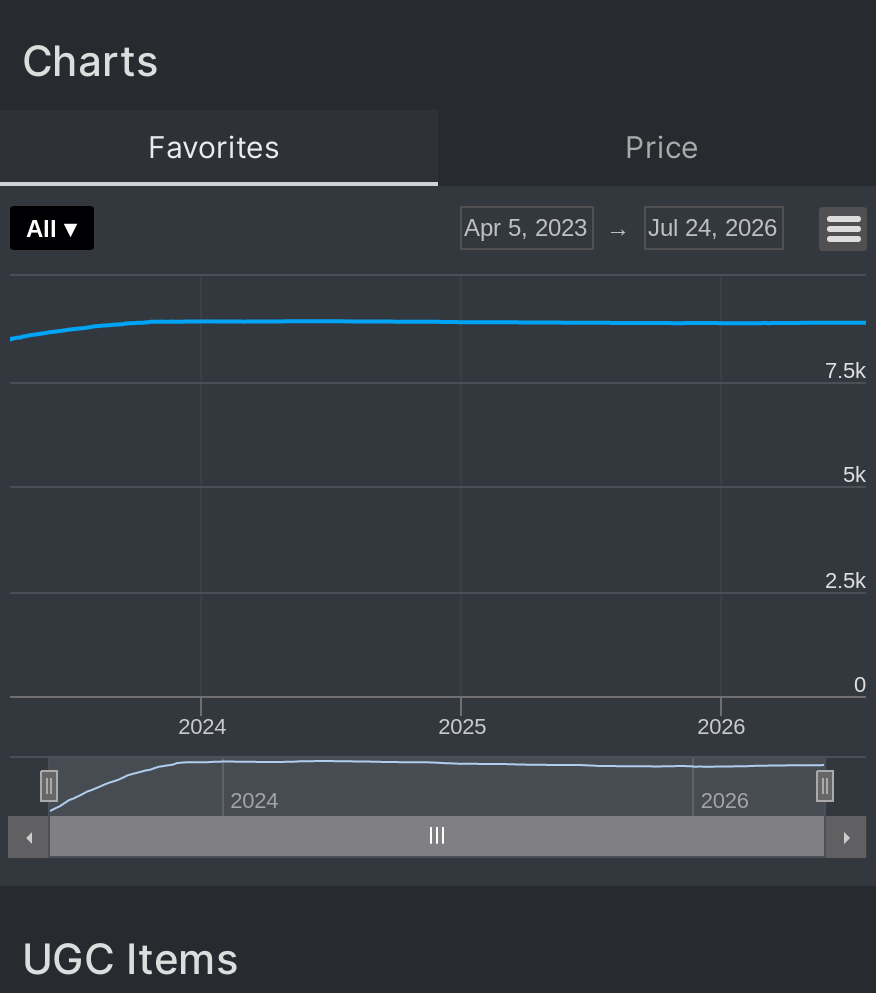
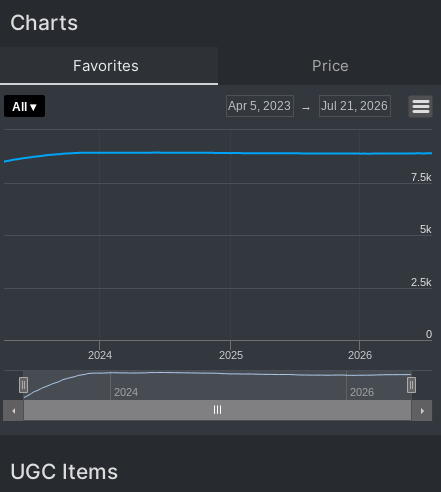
- Jul 24, 2026
+ Jul 21, 2026
